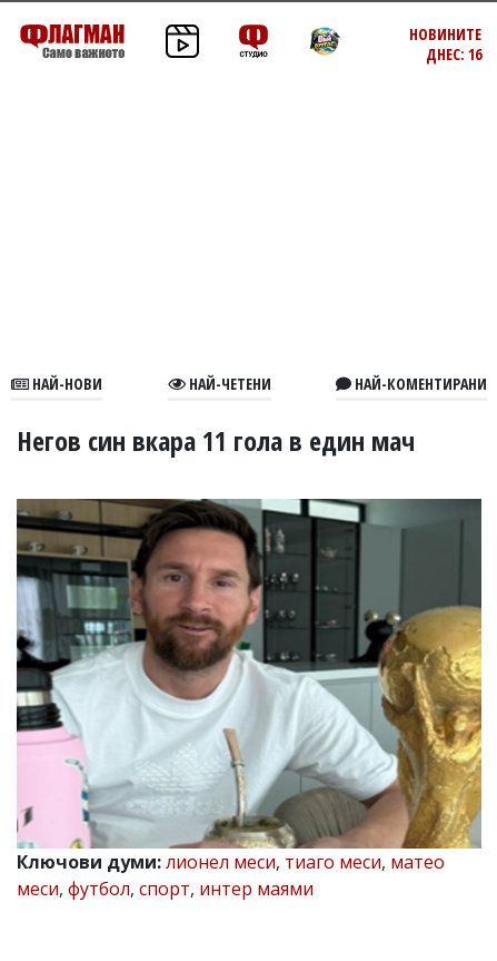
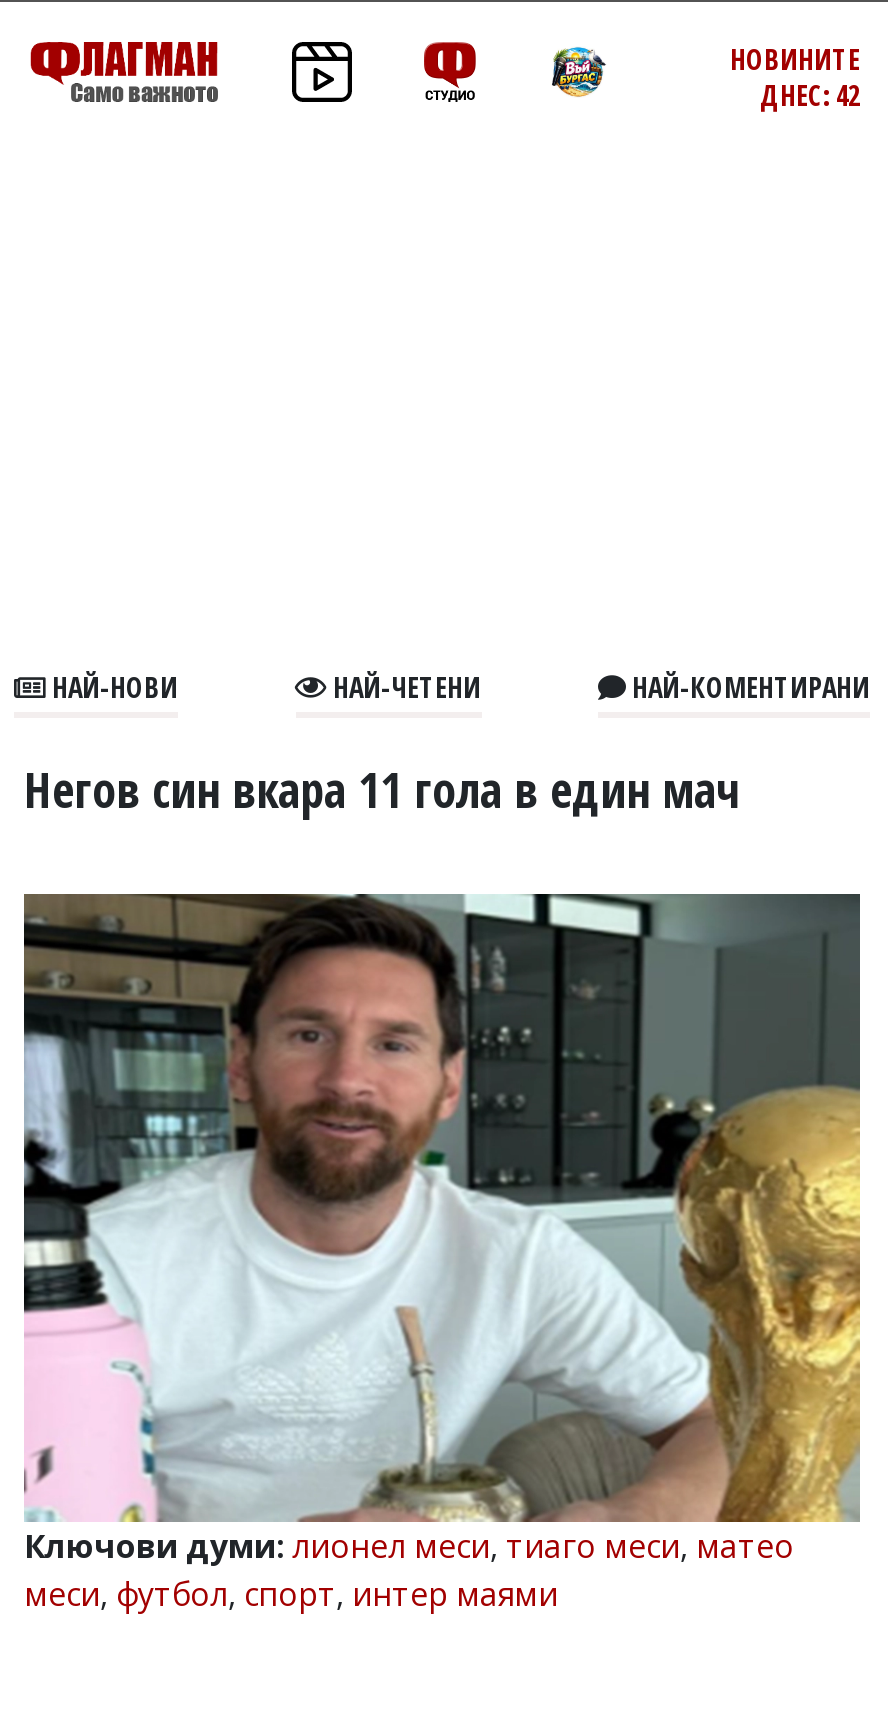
- ДНЕС: 16
+ ДНЕС: 42
